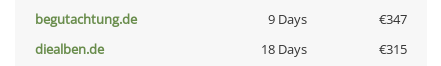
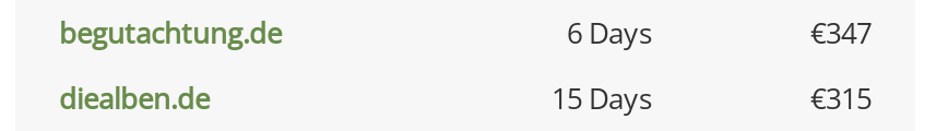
- 9 Days
+ 6 Days

- 18 Days
+ 15 Days
